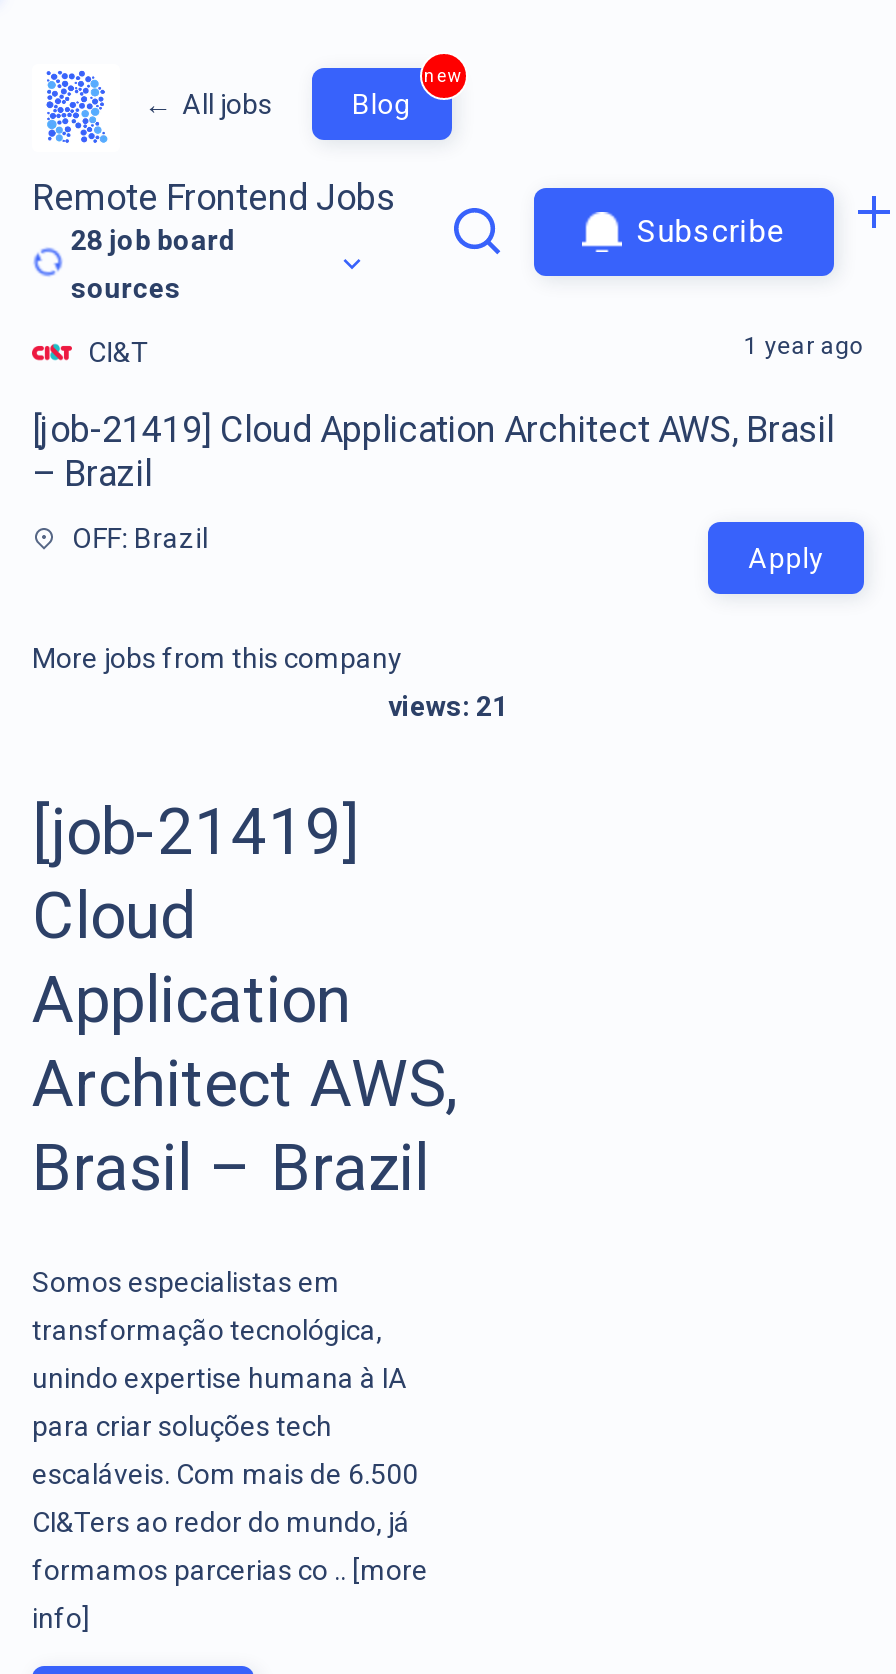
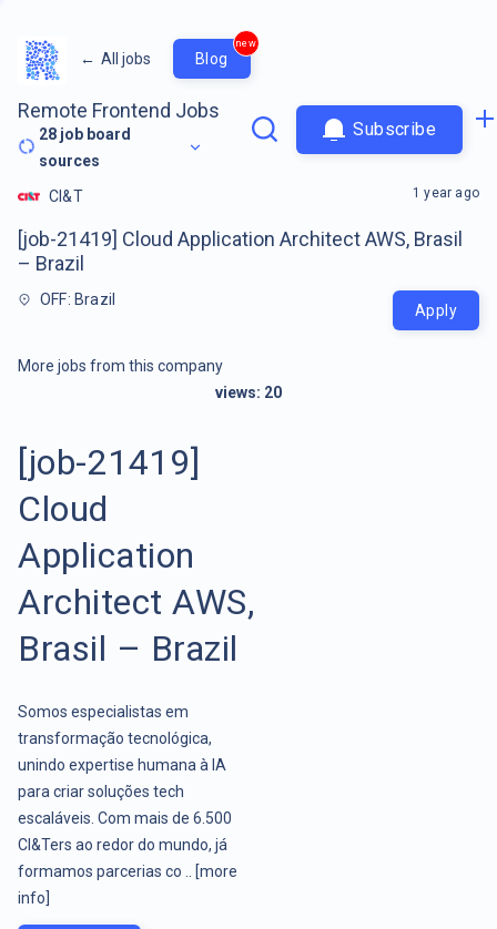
- views: 21
+ views: 20
